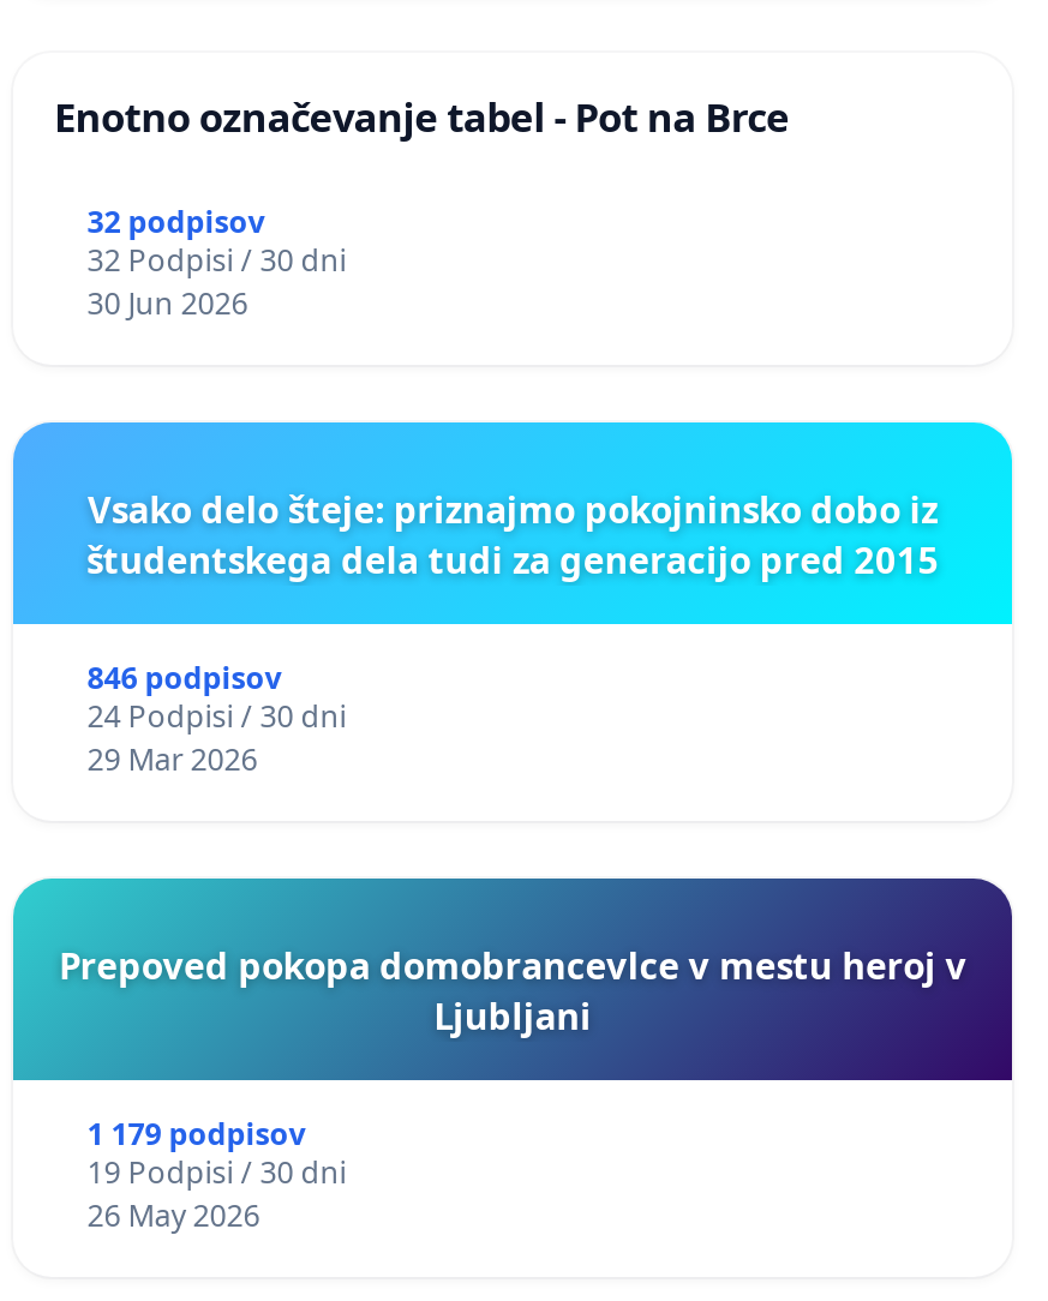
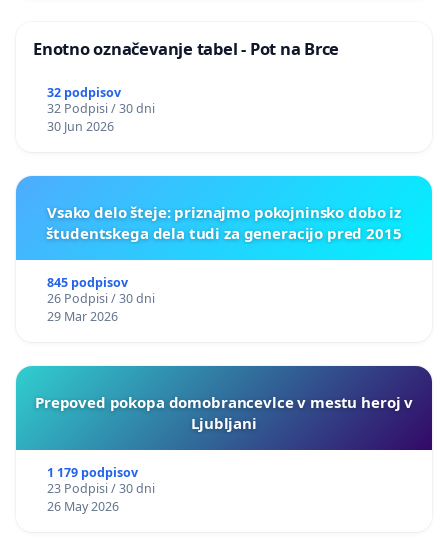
- 846 podpisov
+ 845 podpisov

- 24 Podpisi / 30 dni
+ 26 Podpisi / 30 dni

- 19 Podpisi / 30 dni
+ 23 Podpisi / 30 dni
